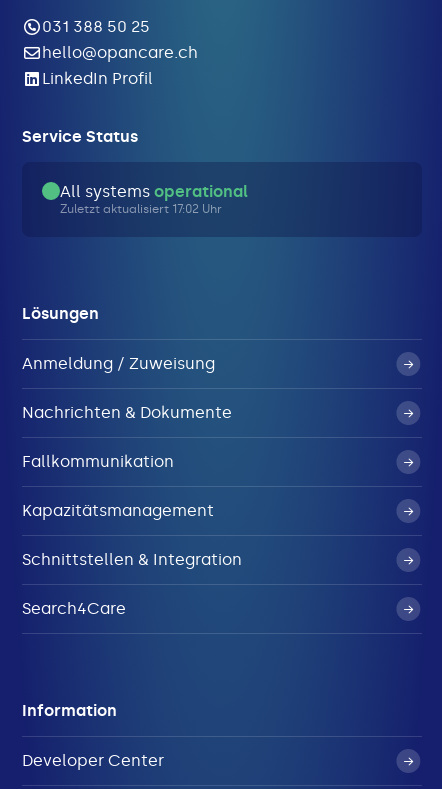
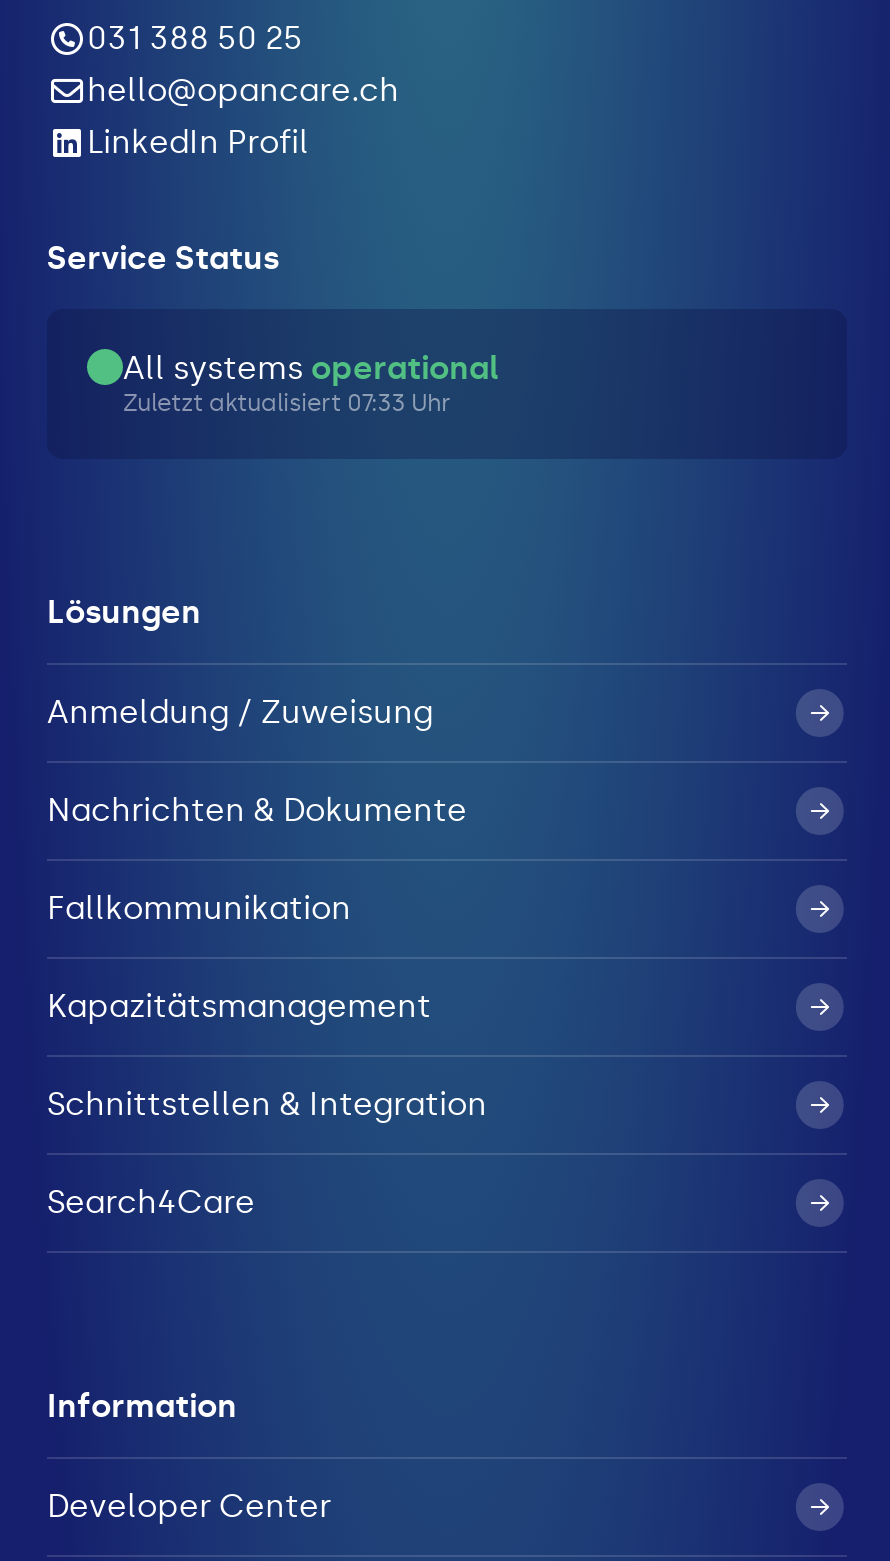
- Zuletzt aktualisiert 17:02 Uhr
+ Zuletzt aktualisiert 07:33 Uhr
